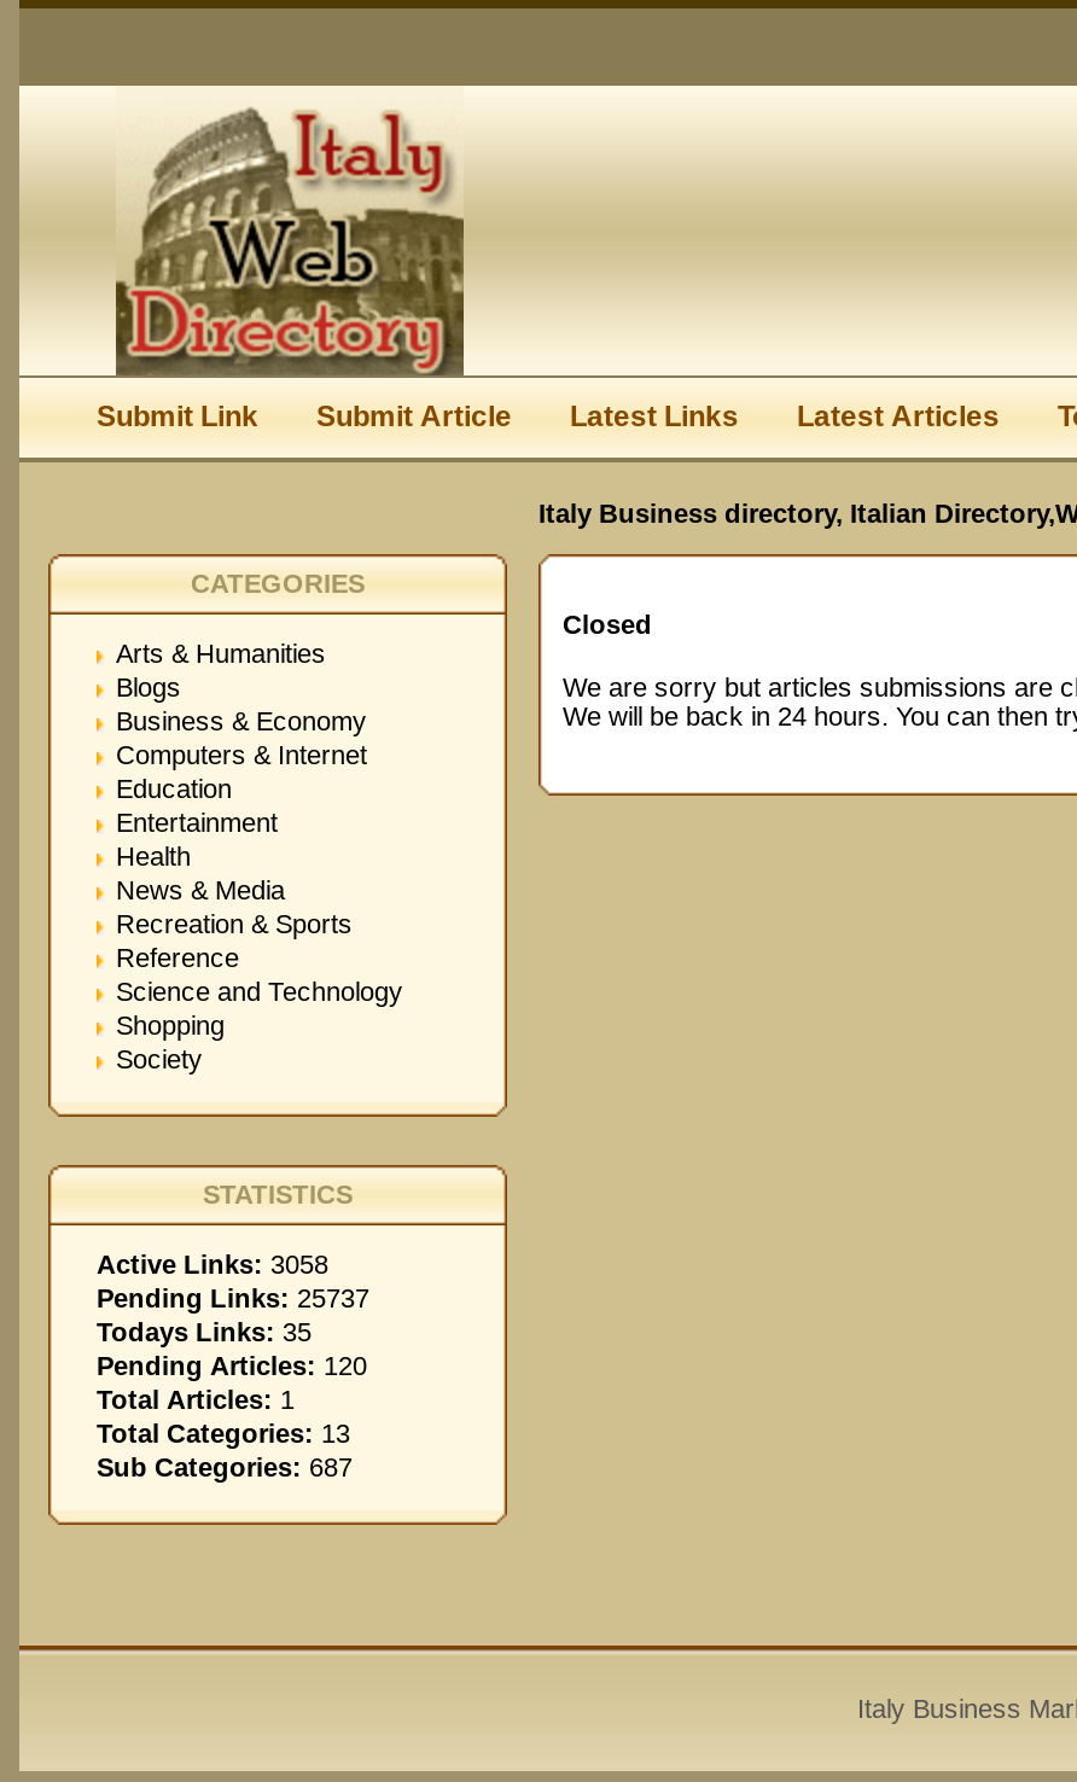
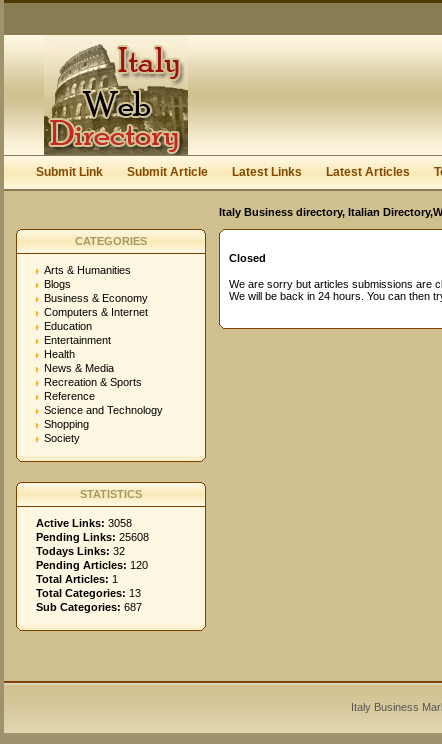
- Pending Links: 25737
+ Pending Links: 25608

- Todays Links: 35
+ Todays Links: 32
